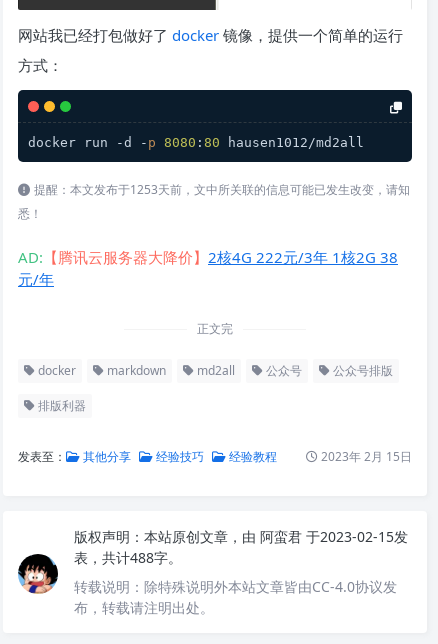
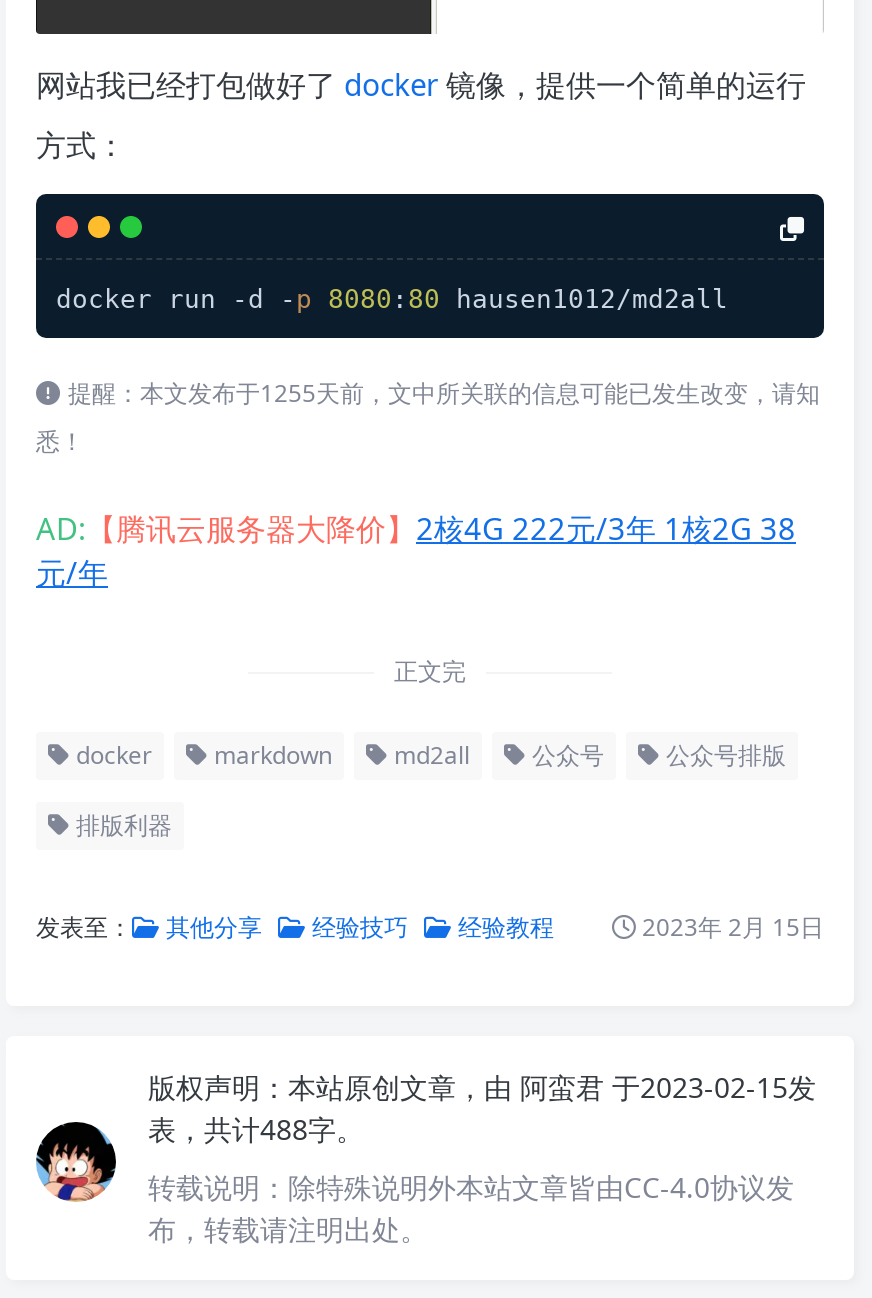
- 提醒：本文发布于1253天前，文中所关联的信息可能已发生改变，请知
+ 提醒：本文发布于1255天前，文中所关联的信息可能已发生改变，请知
